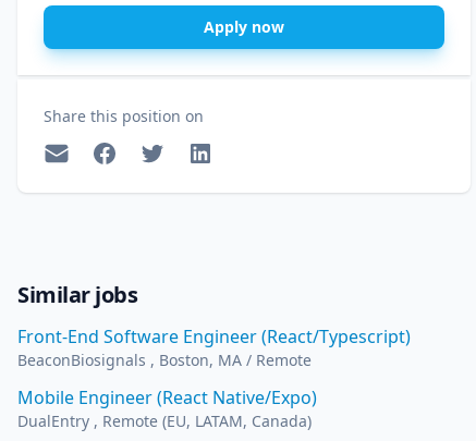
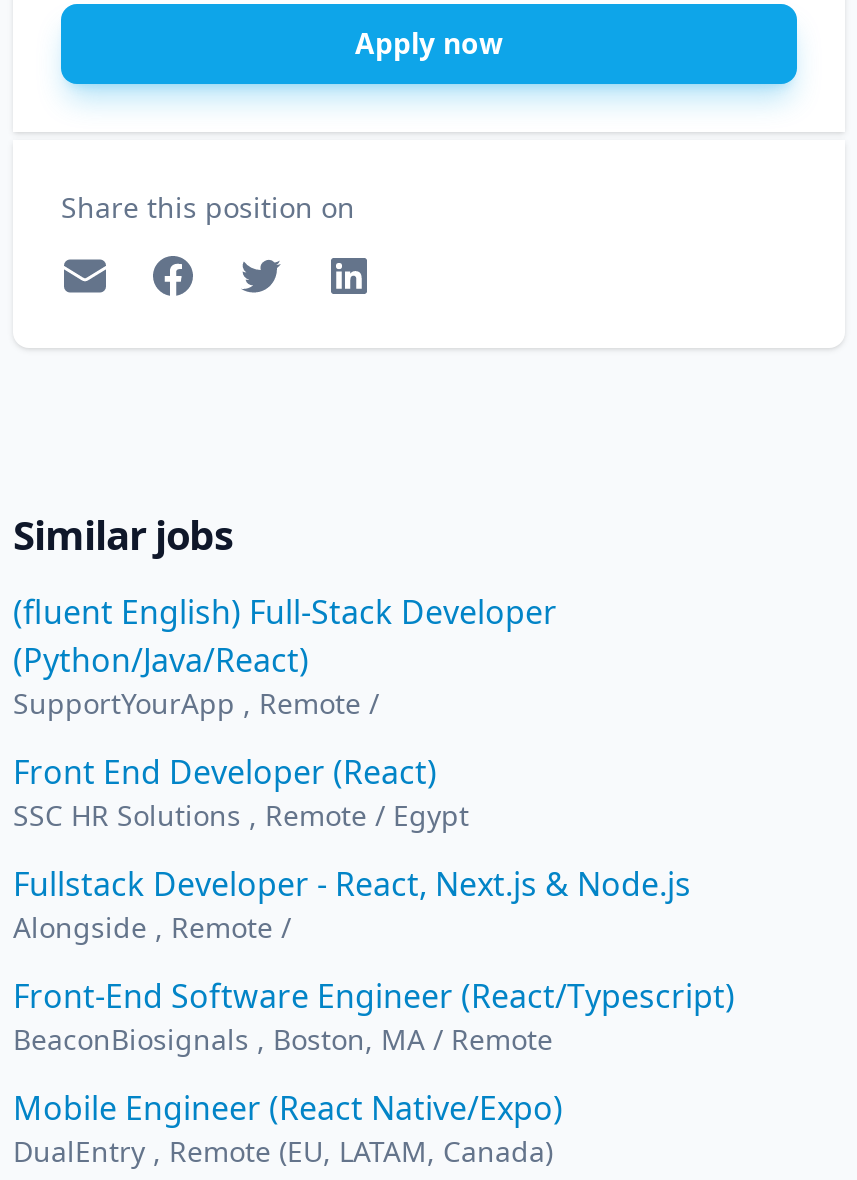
+ (fluent English) Full-Stack Developer
+ (Python/Java/React)
+ SupportYourApp , Remote /
+ Front End Developer (React)
+ SSC HR Solutions , Remote / Egypt
+ Fullstack Developer - React, Next.js & Node.js
+ Alongside , Remote /
